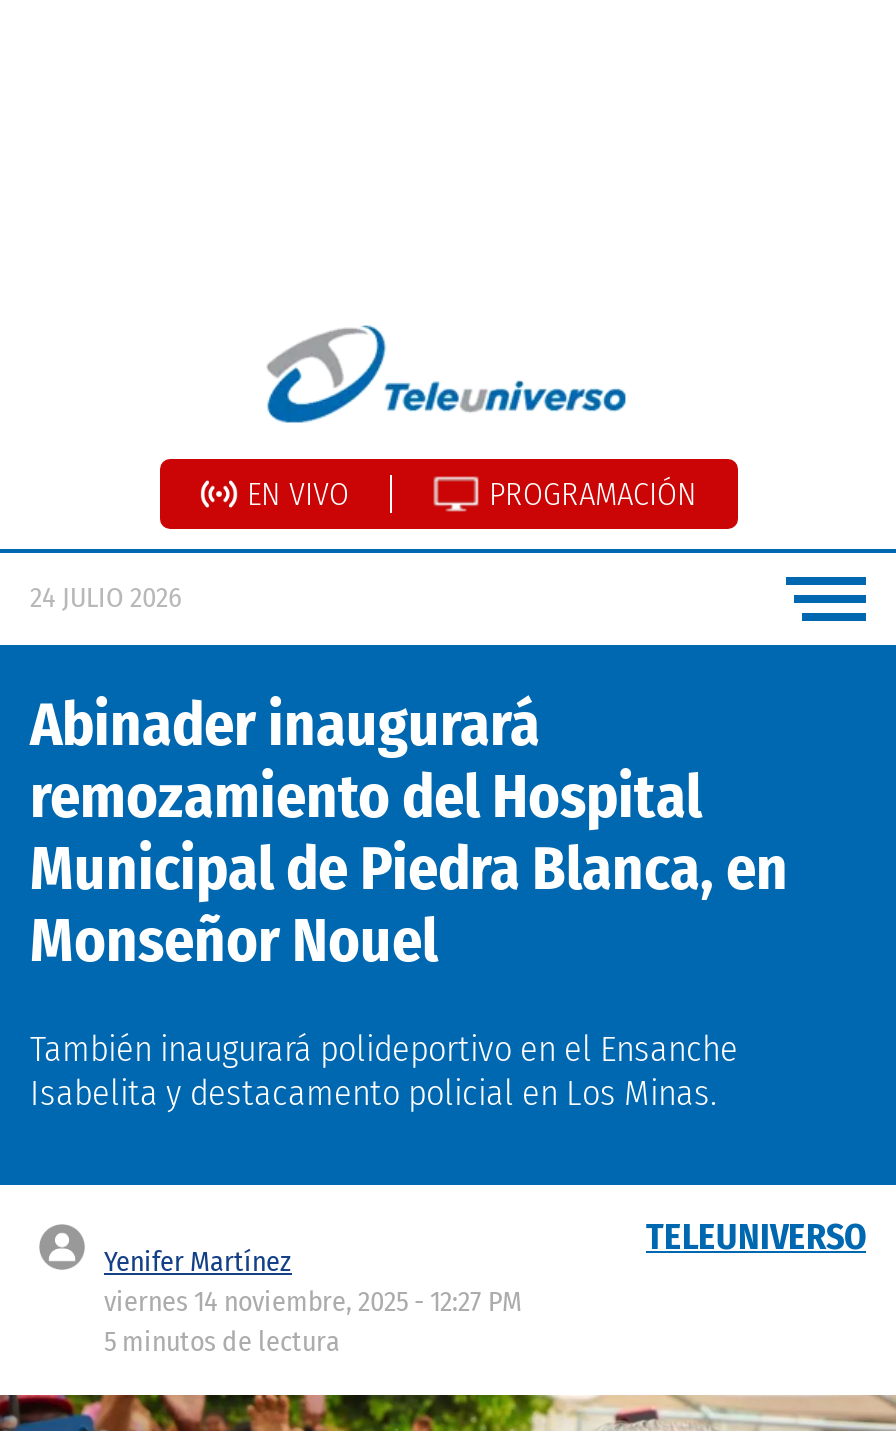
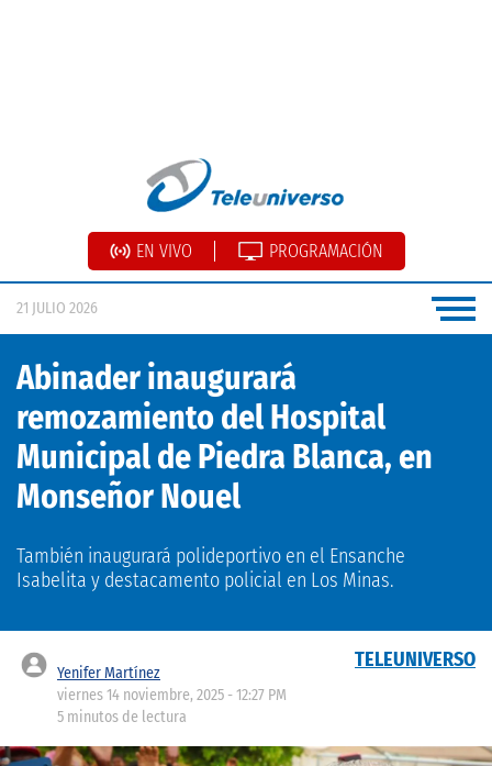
- 24 JULIO 2026
+ 21 JULIO 2026
